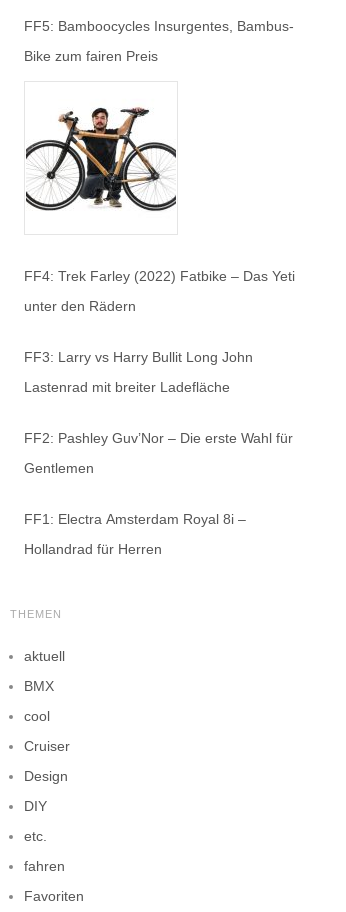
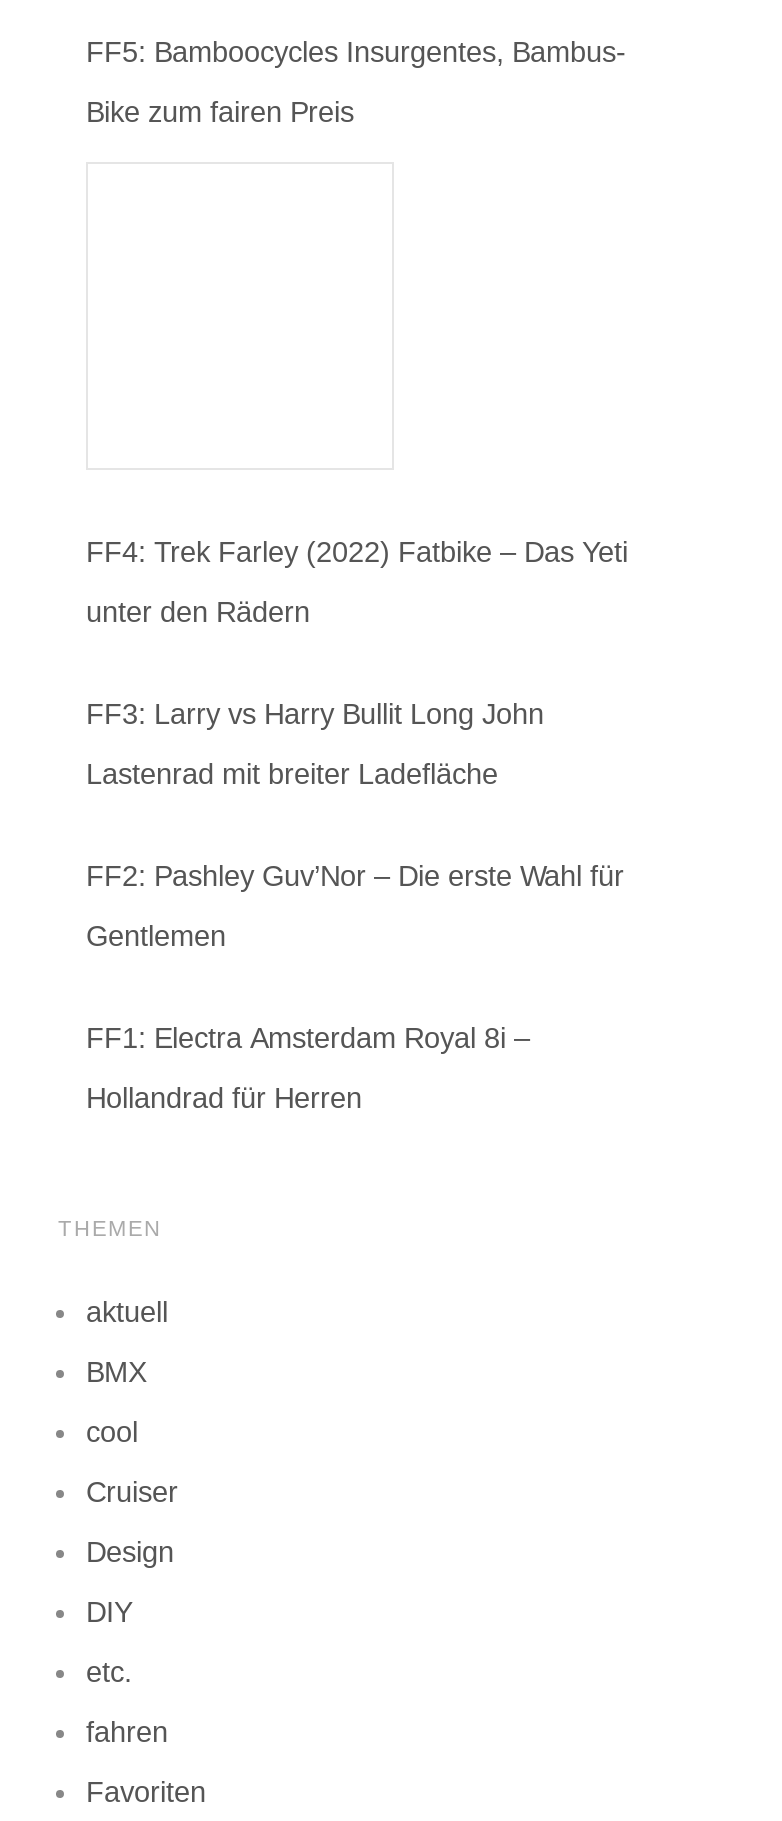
- [image]
